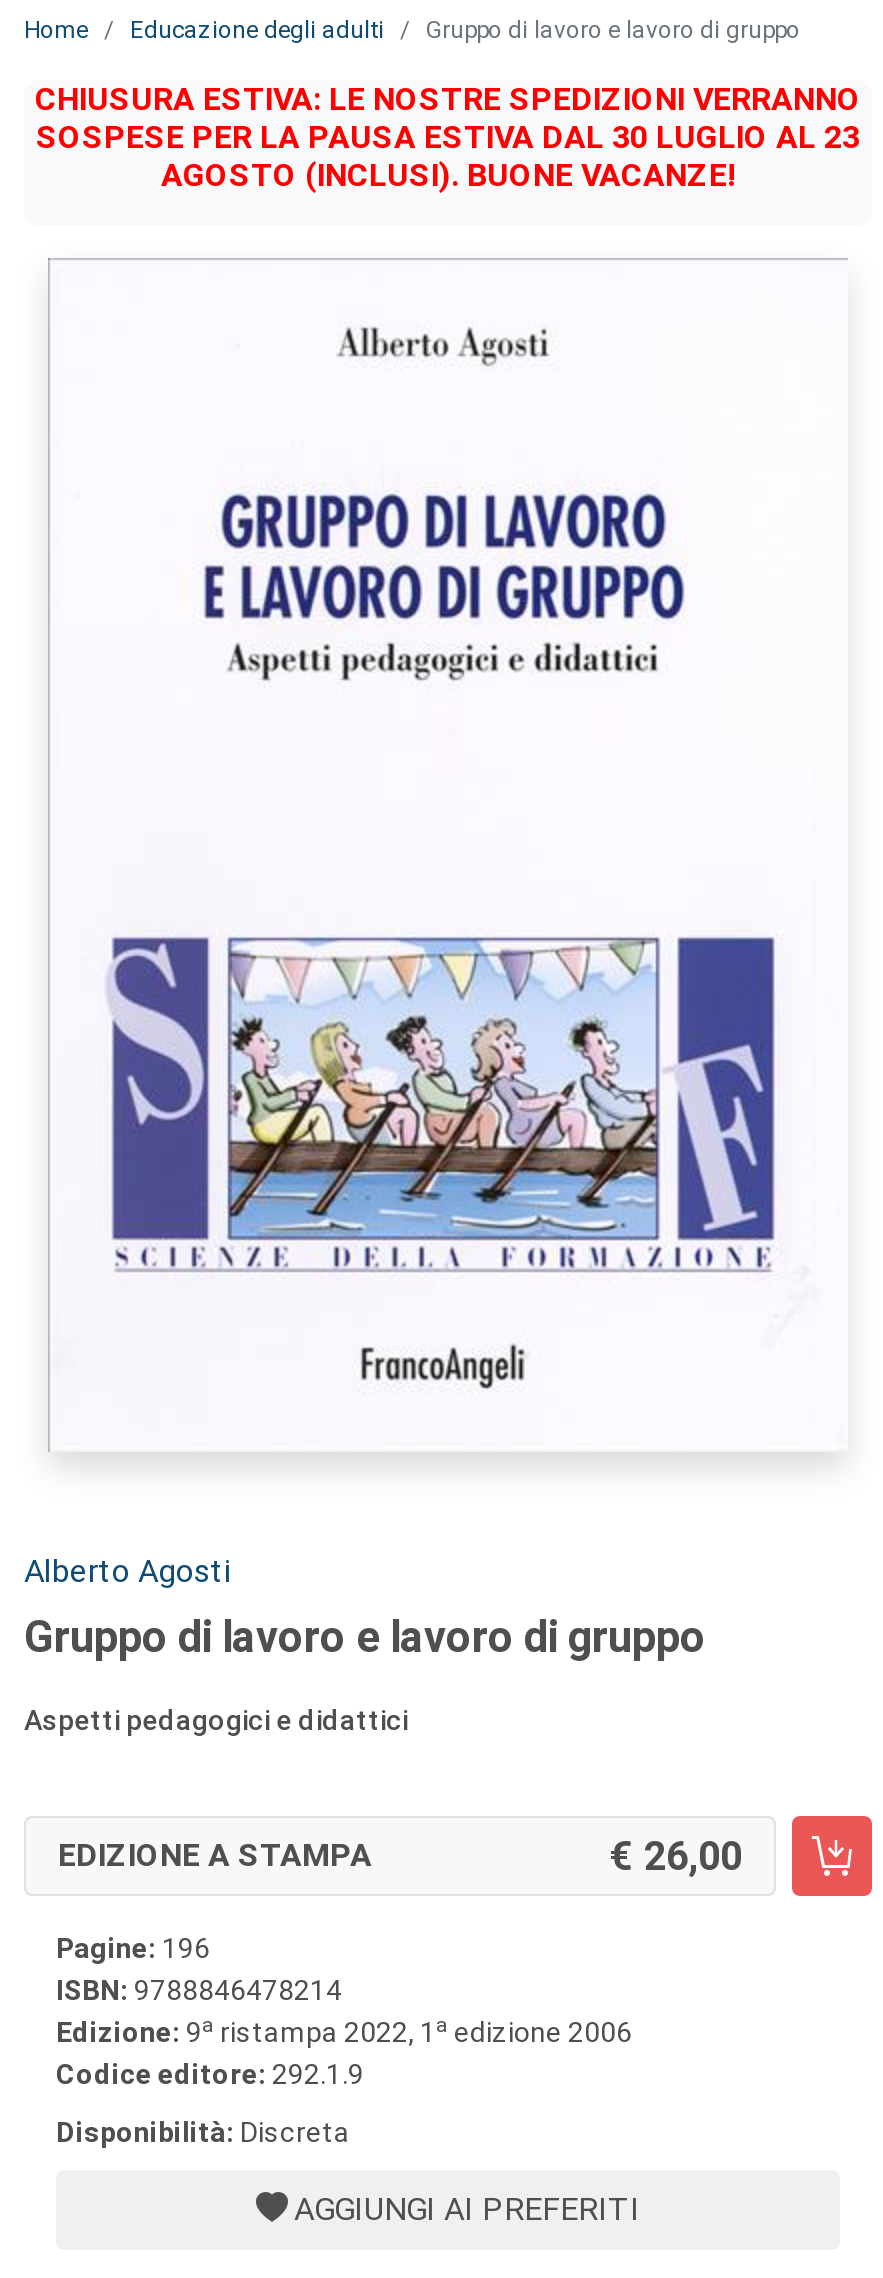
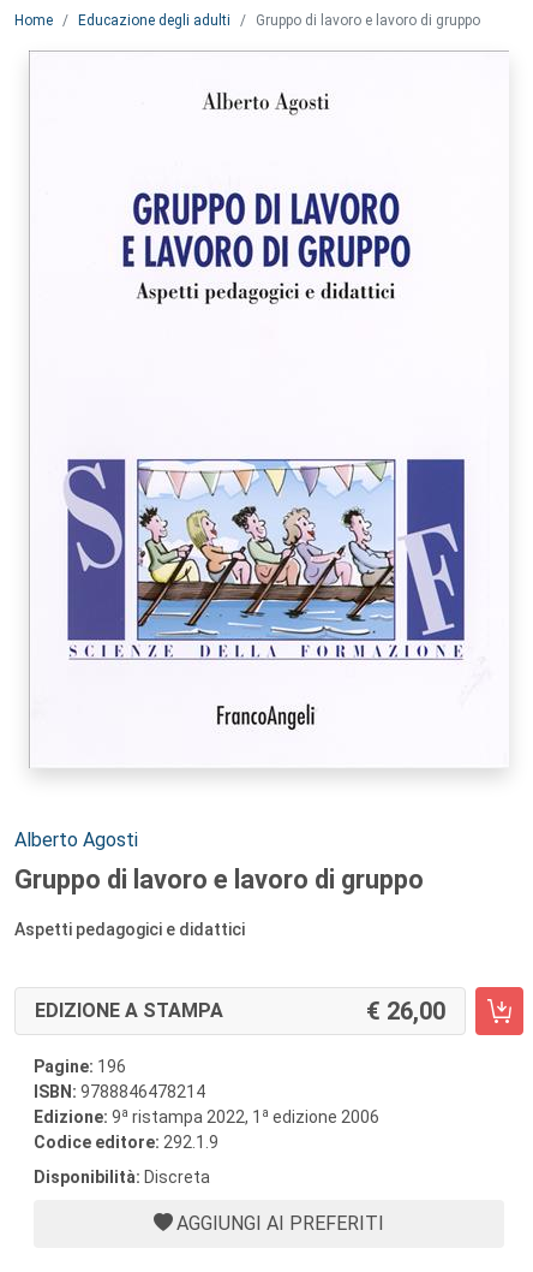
- CHIUSURA ESTIVA: LE NOSTRE SPEDIZIONI VERRANNO
- SOSPESE PER LA PAUSA ESTIVA DAL 30 LUGLIO AL 23
- AGOSTO (INCLUSI). BUONE VACANZE!
